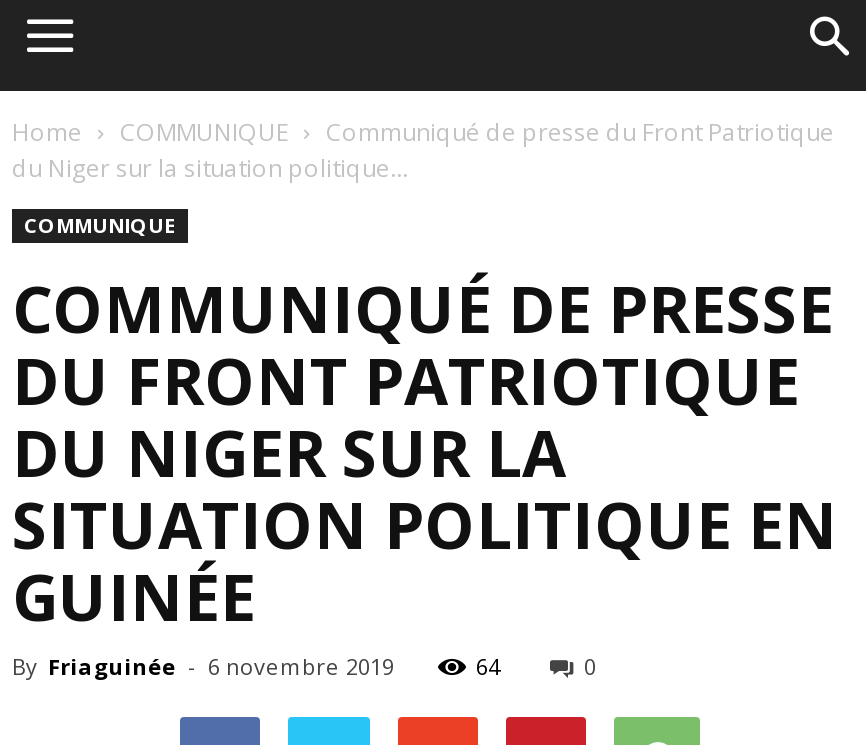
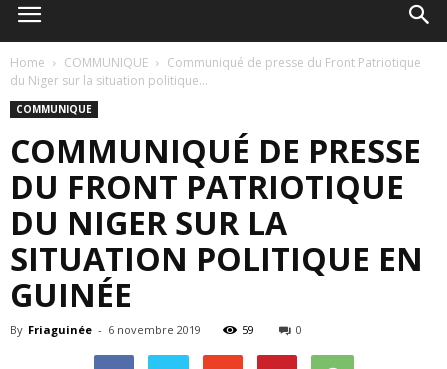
- 64
+ 59
